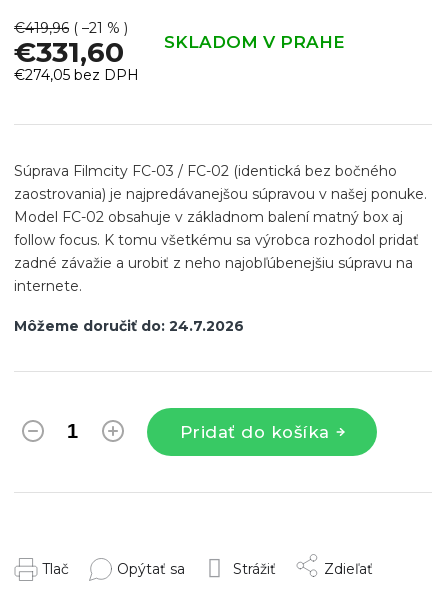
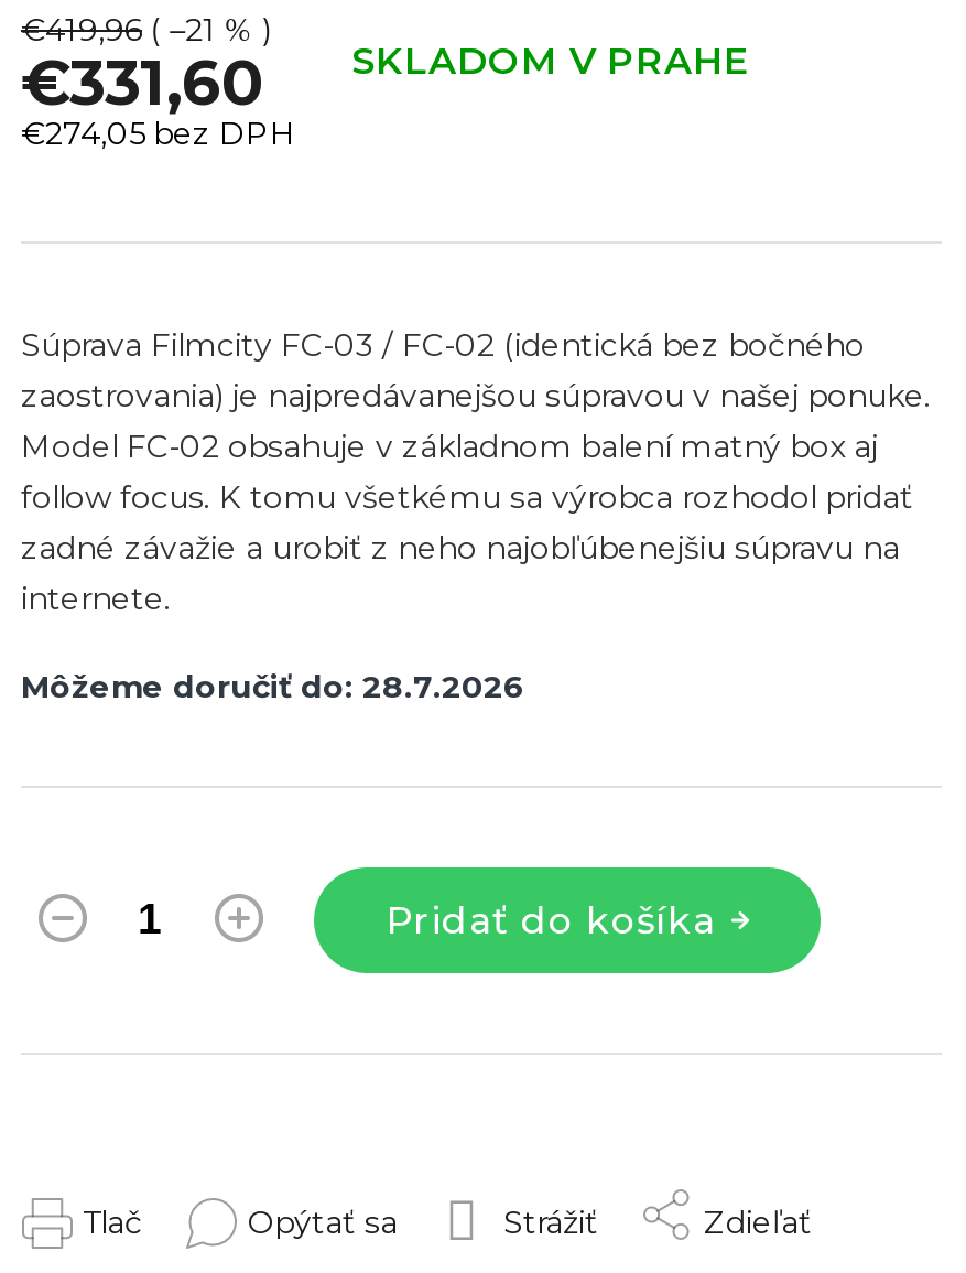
- Môžeme doručiť do: 24.7.2026
+ Môžeme doručiť do: 28.7.2026
